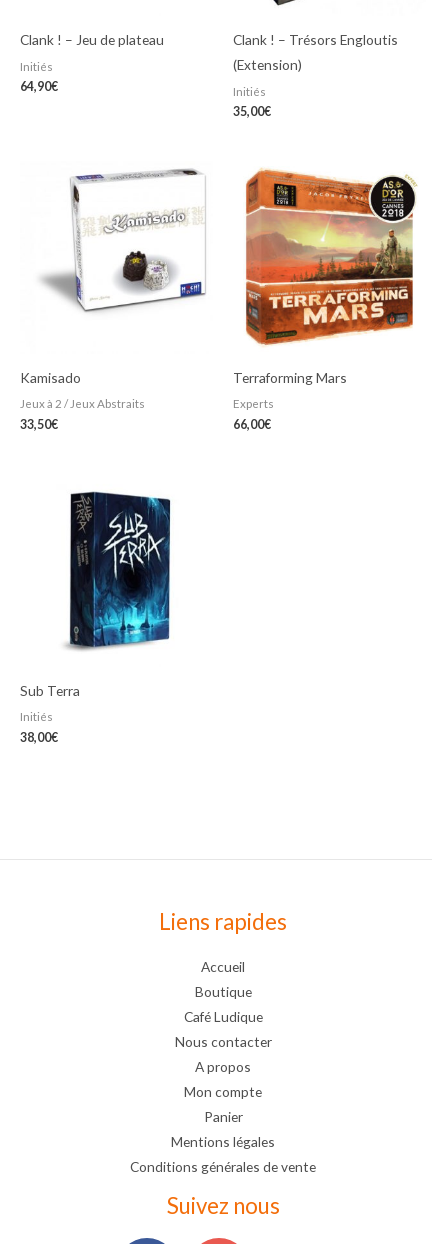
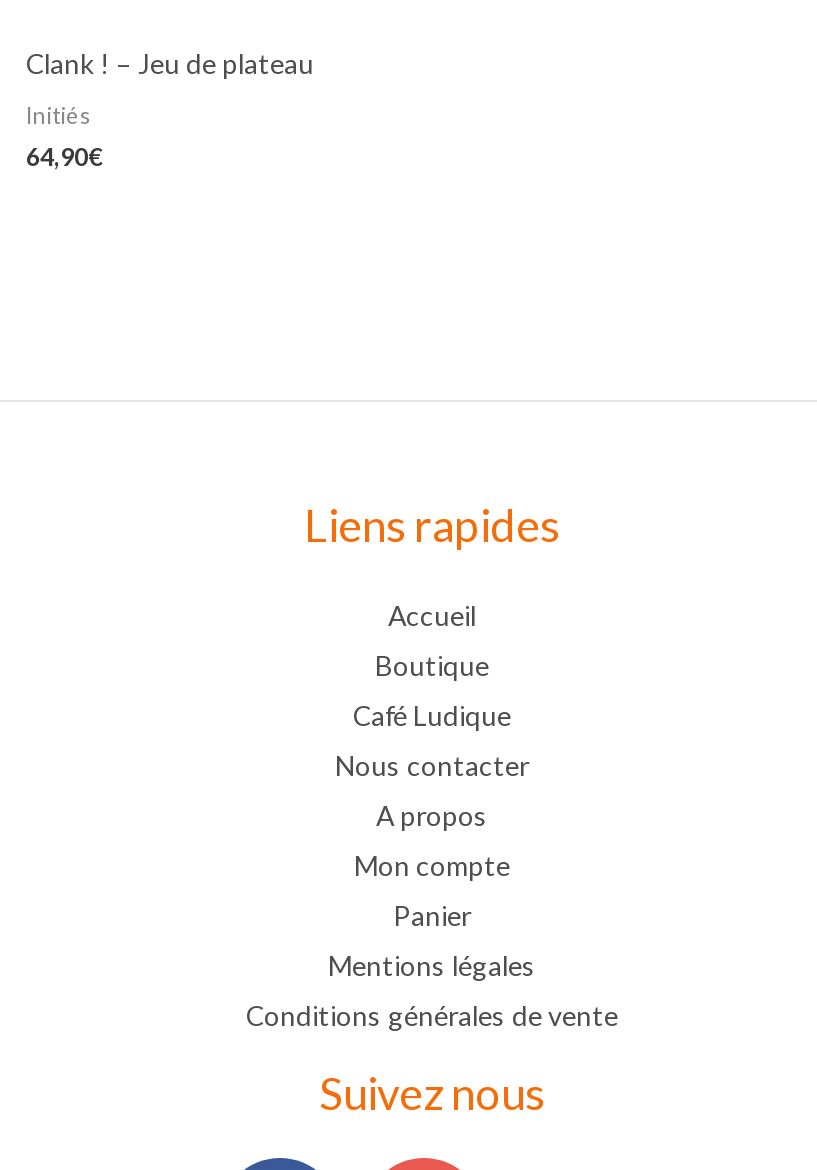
- Clank ! – Trésors Engloutis
- (Extension)
- Initiés
- 35,00€

- [image]

- [image]
- Terraforming Mars
- Experts
- 66,00€

- Kamisado
- Jeux à 2 / Jeux Abstraits
- 33,50€

- [image]
- Sub Terra
- Initiés
- 38,00€
